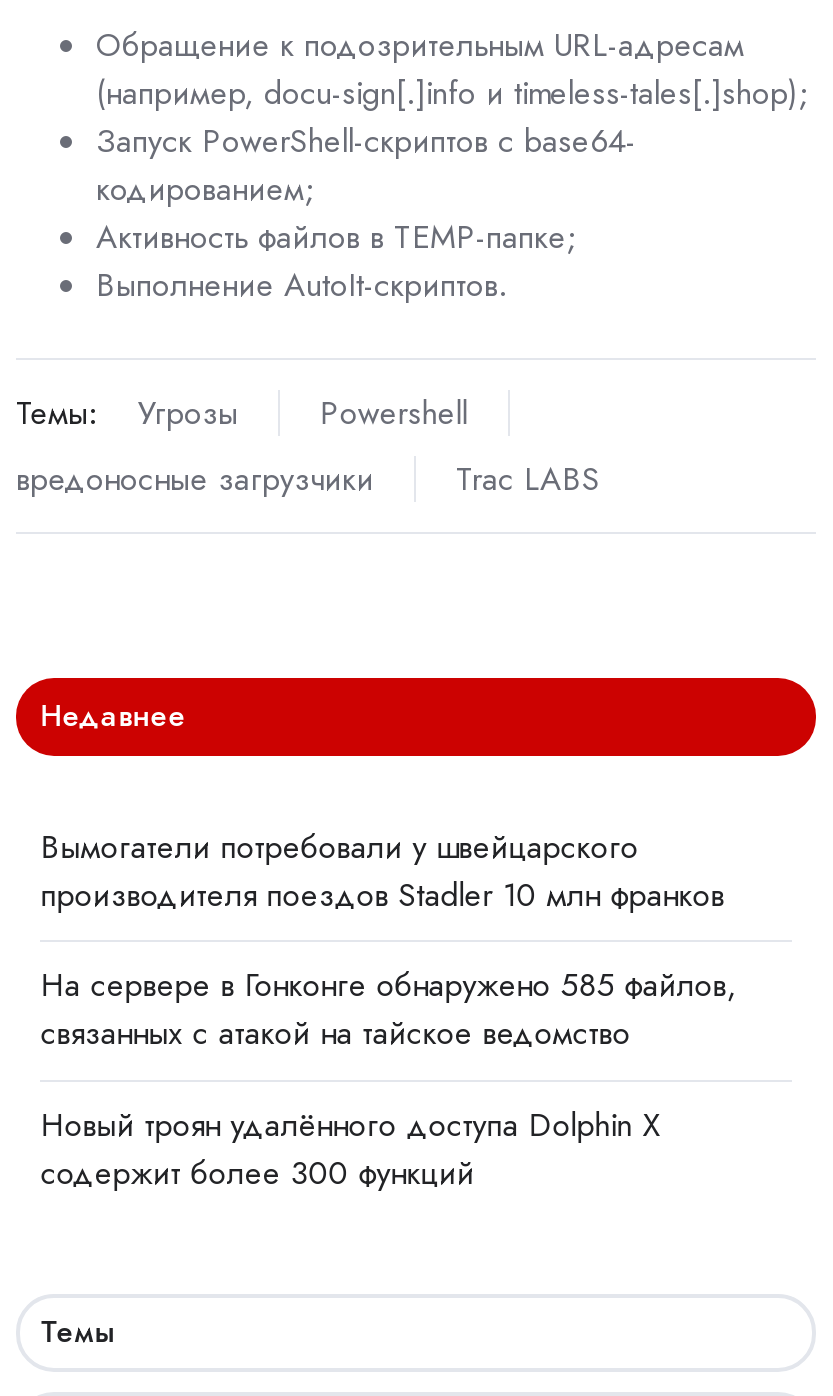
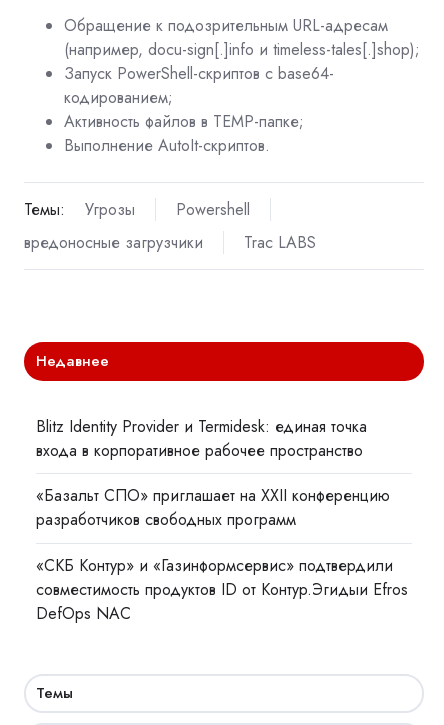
- Вымогатели потребовали у швейцарского
- производителя поездов Stadler 10 млн франков
+ Blitz Identity Provider и Termidesk: единая точка
+ входа в корпоративное рабочее пространство

- На сервере в Гонконге обнаружено 585 файлов,
- связанных с атакой на тайское ведомство
+ «Базальт СПО» приглашает на XXII конференцию
+ разработчиков свободных программ

- Новый троян удалённого доступа Dolphin X
- содержит более 300 функций
+ «СКБ Контур» и «Газинформсервис» подтвердили
+ совместимость продуктов ID от Контур.Эгидыи Efros
+ DefOps NAC
